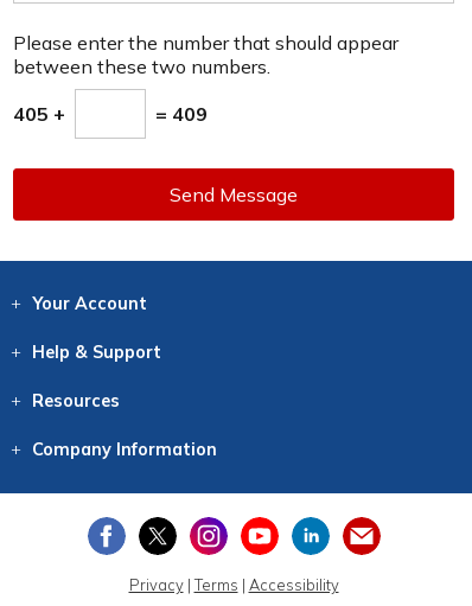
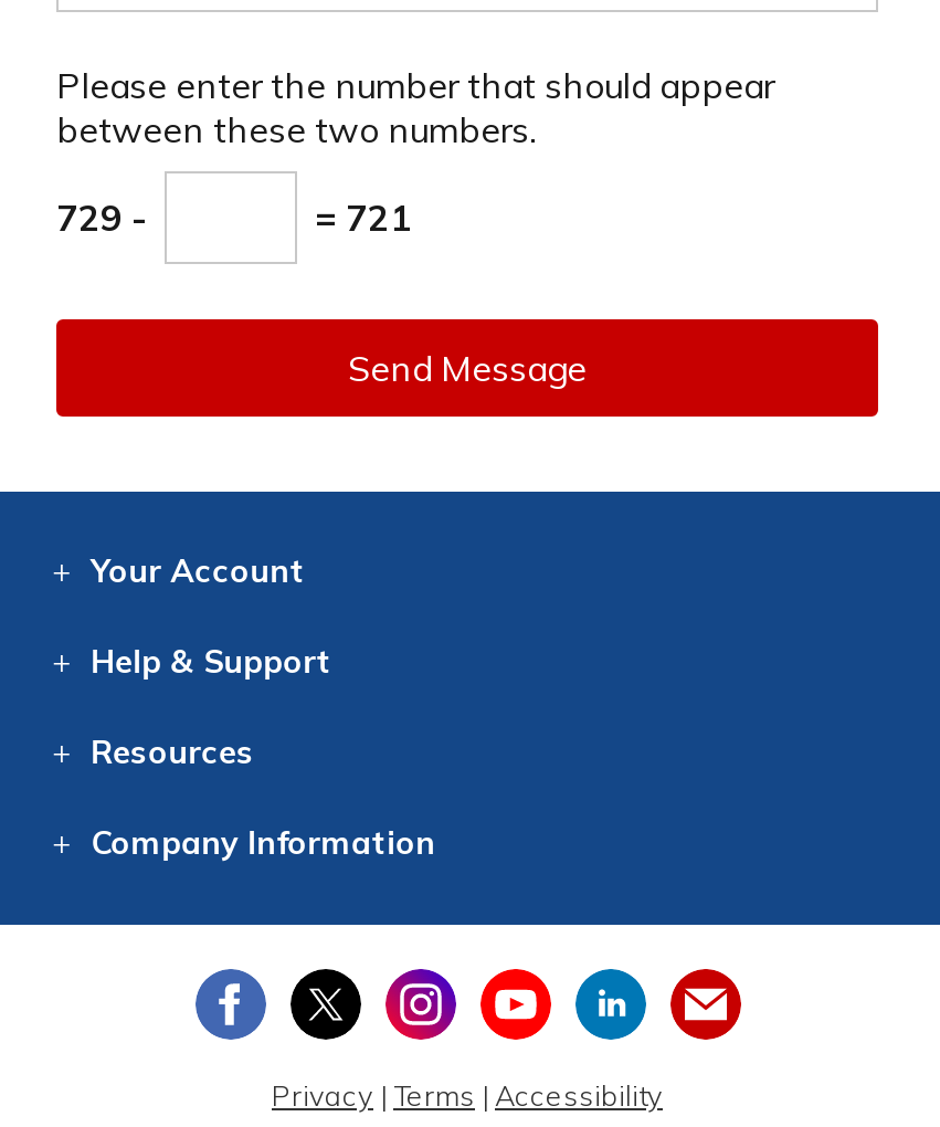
- 405 +
+ 729 -

- = 409
+ = 721
